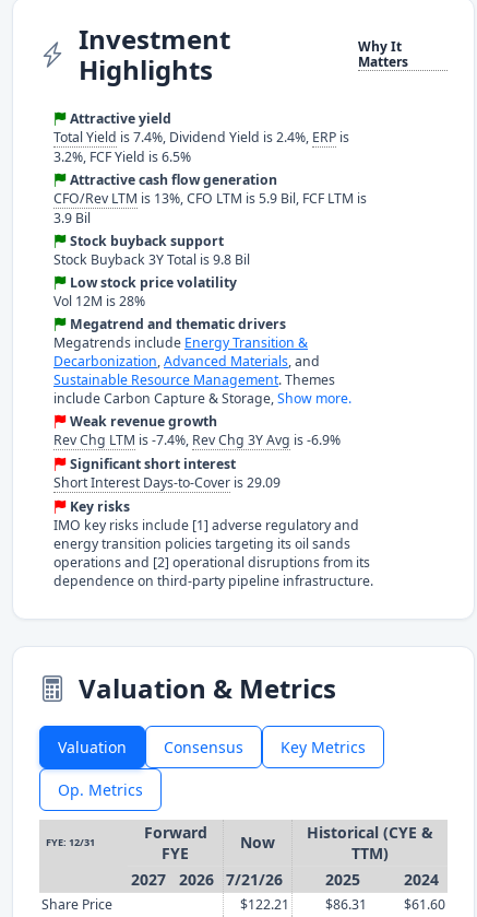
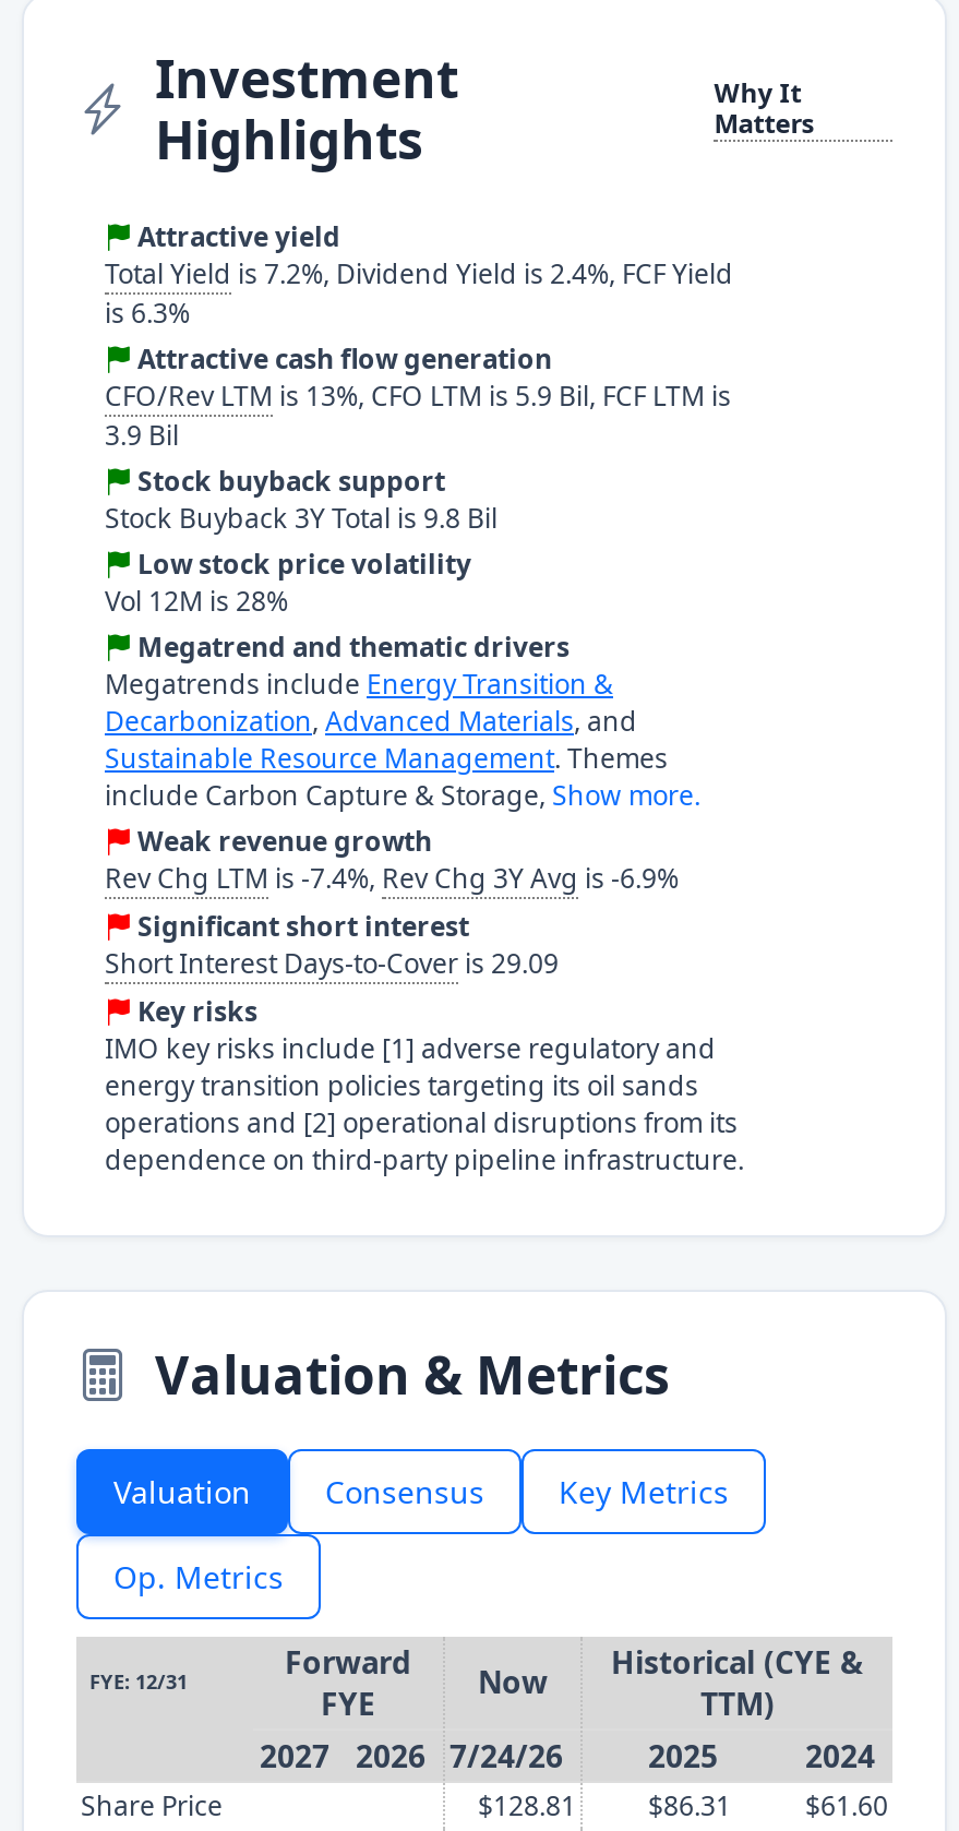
- Total Yield is 7.4%, Dividend Yield is 2.4%, ERP is
- 3.2%, FCF Yield is 6.5%
+ Total Yield is 7.2%, Dividend Yield is 2.4%, FCF Yield
+ is 6.3%

- 2027 2026 7/21/26
+ 2027 2026 7/24/26

- $122.21 $86.31 $61.60
+ $128.81 $86.31 $61.60
